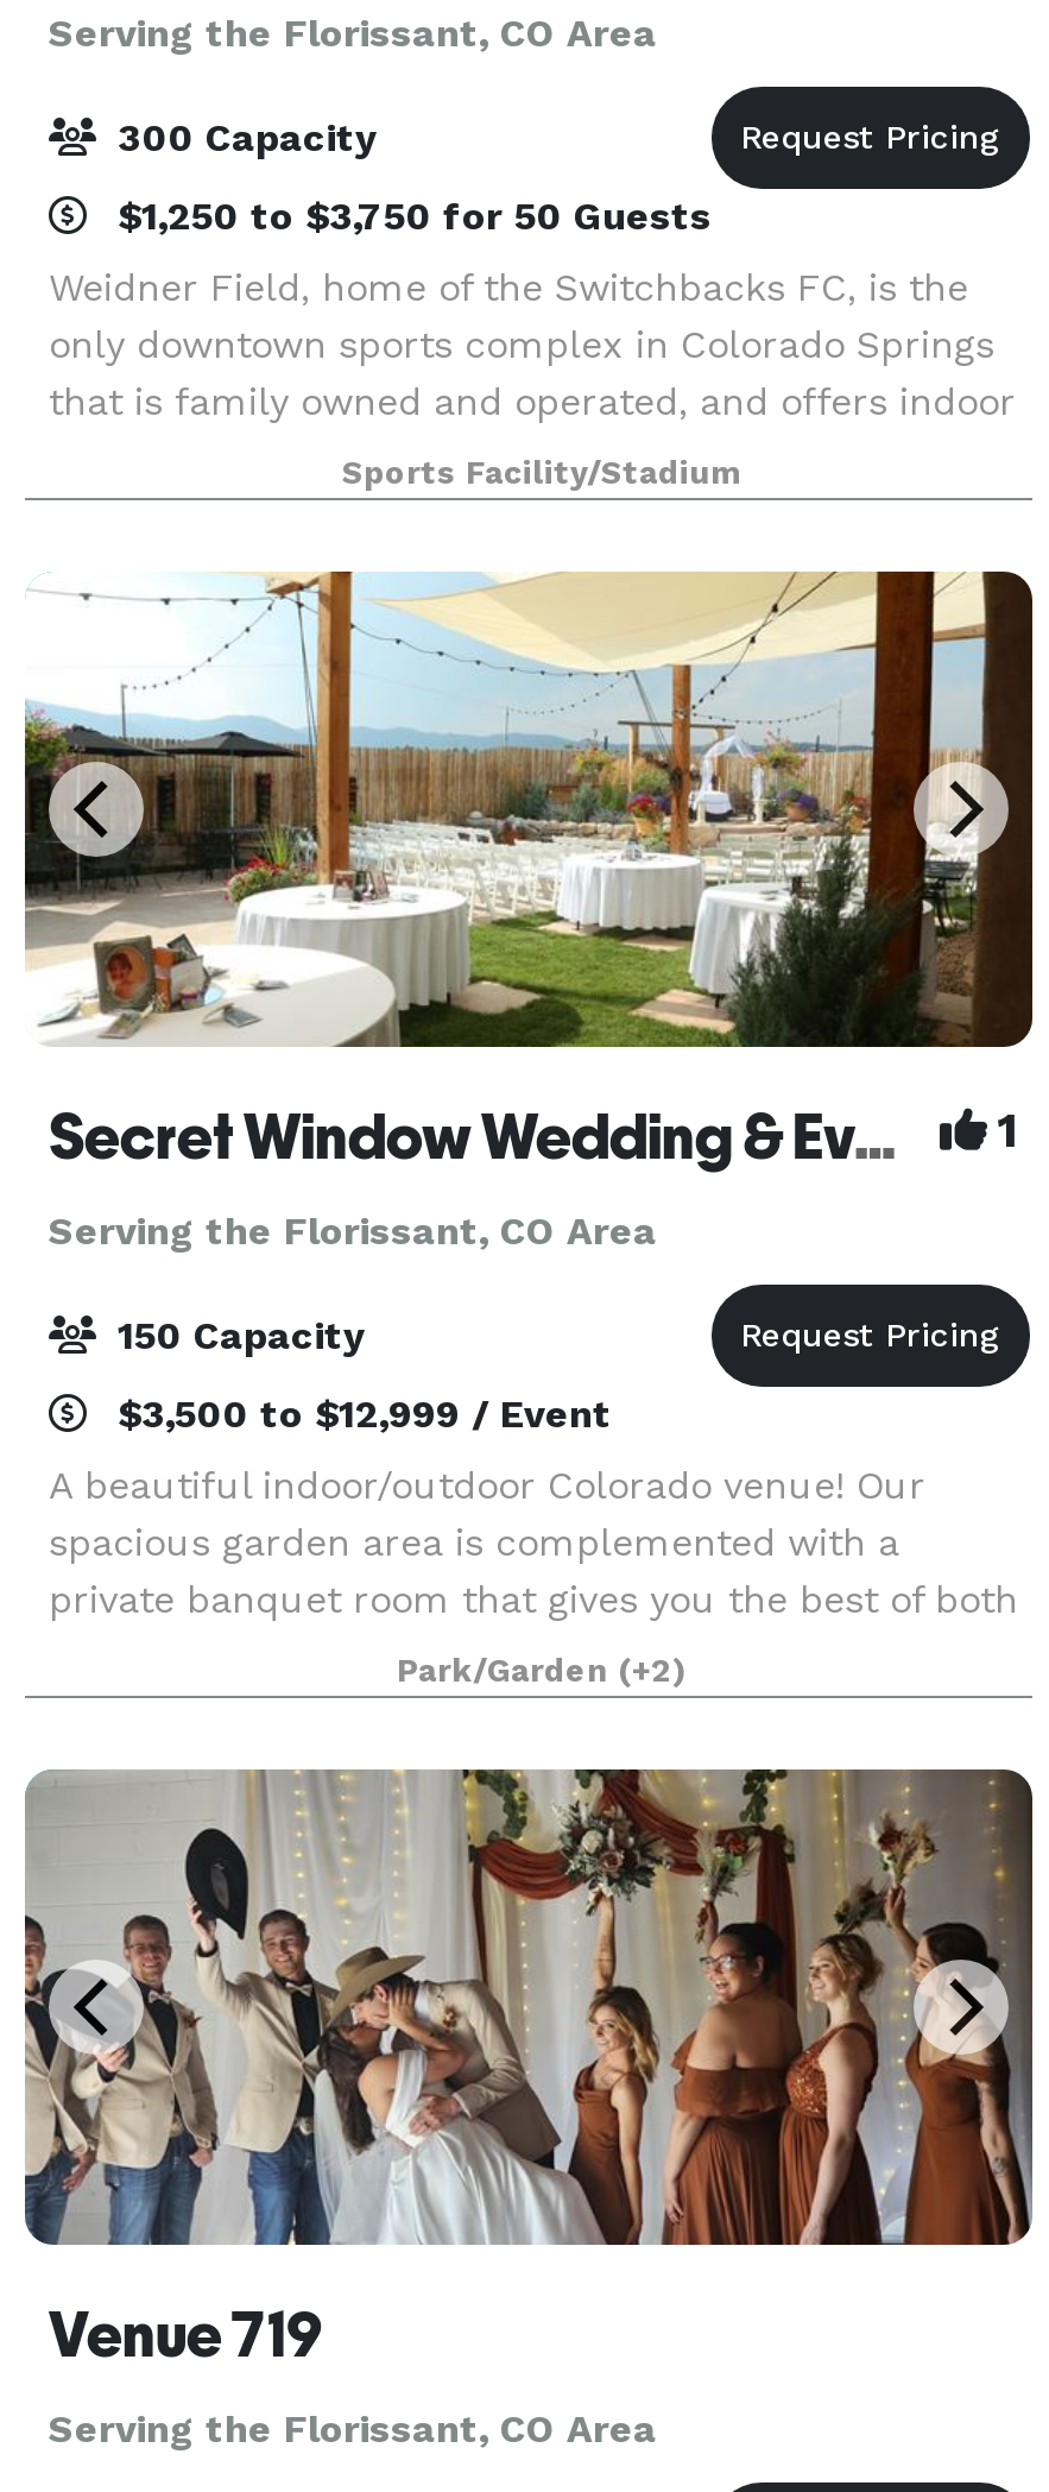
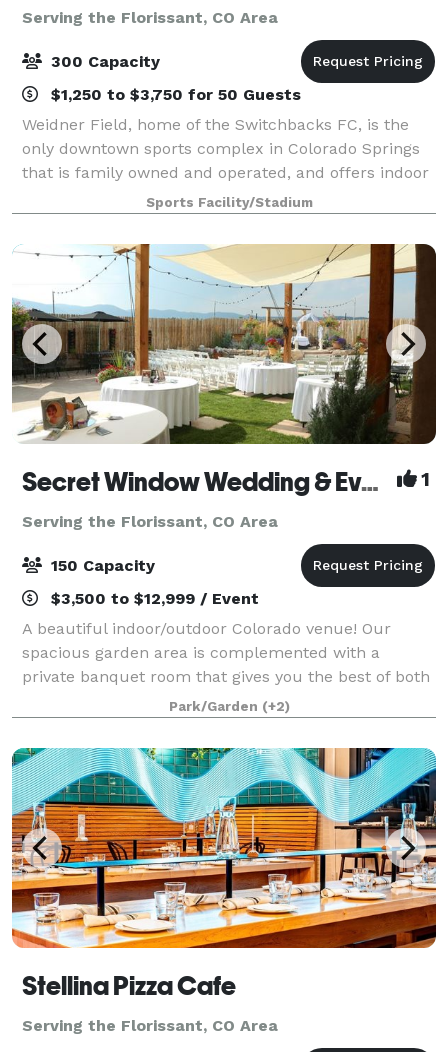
- [image]
- Venue 719
+ [image]
+ Stellina Pizza Cafe
